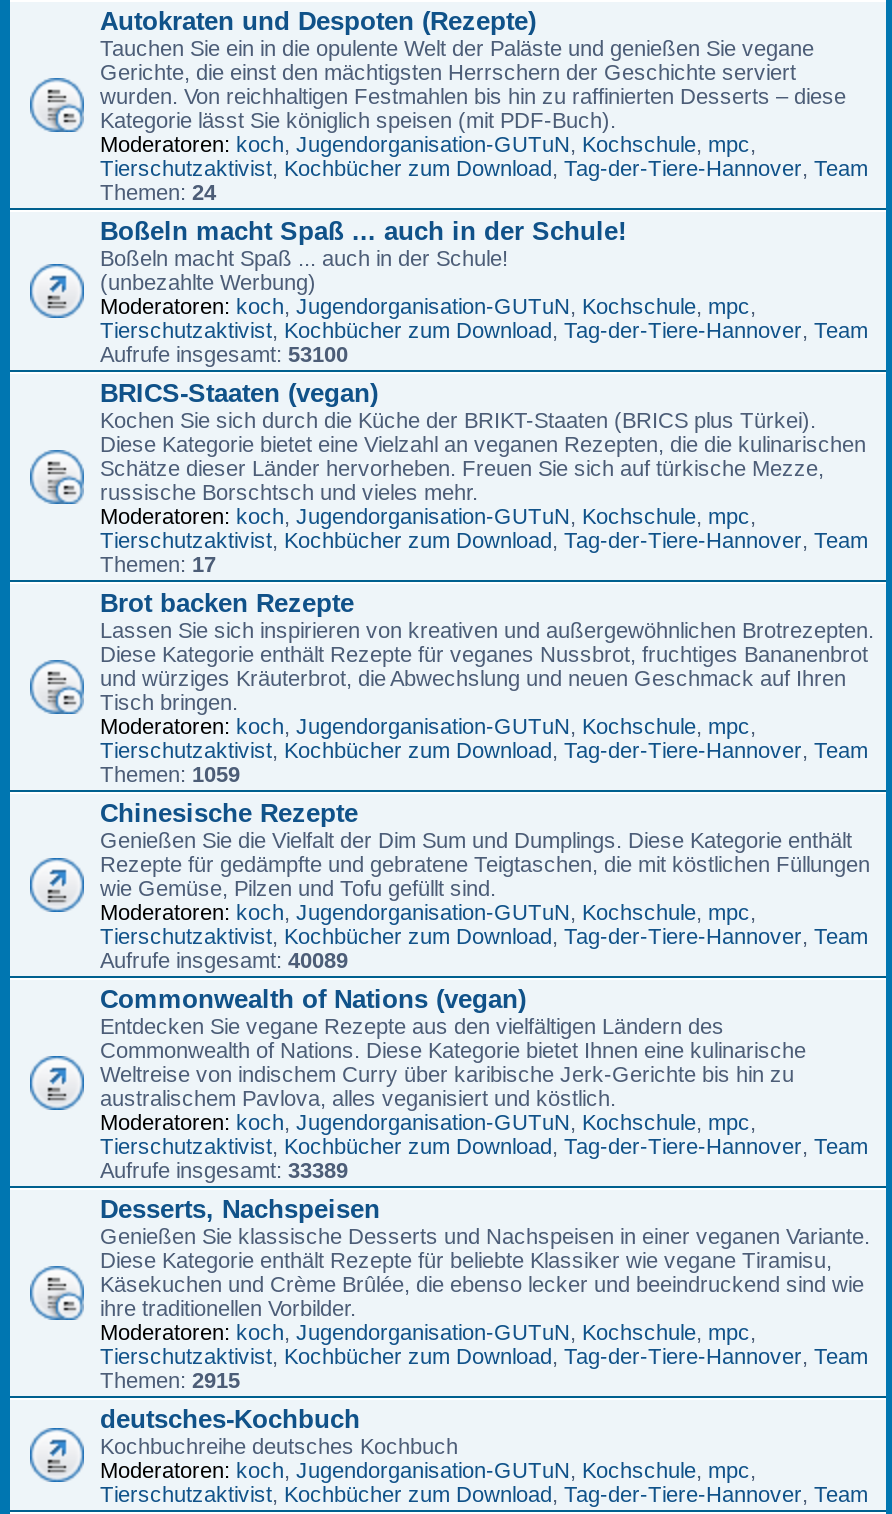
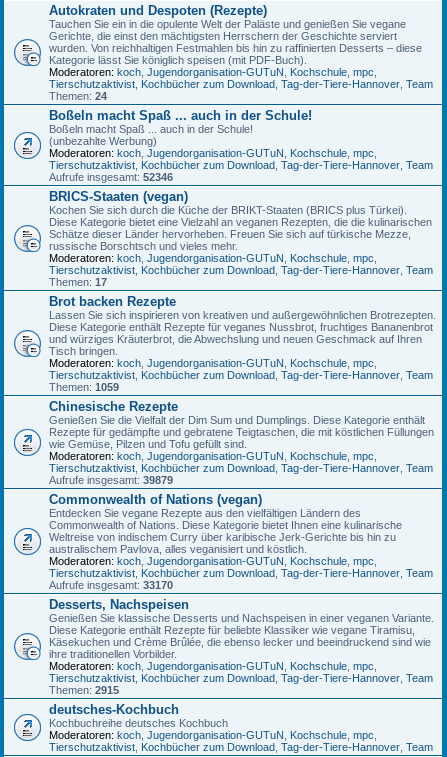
- Aufrufe insgesamt: 53100
+ Aufrufe insgesamt: 52346

- Aufrufe insgesamt: 40089
+ Aufrufe insgesamt: 39879

- Aufrufe insgesamt: 33389
+ Aufrufe insgesamt: 33170
